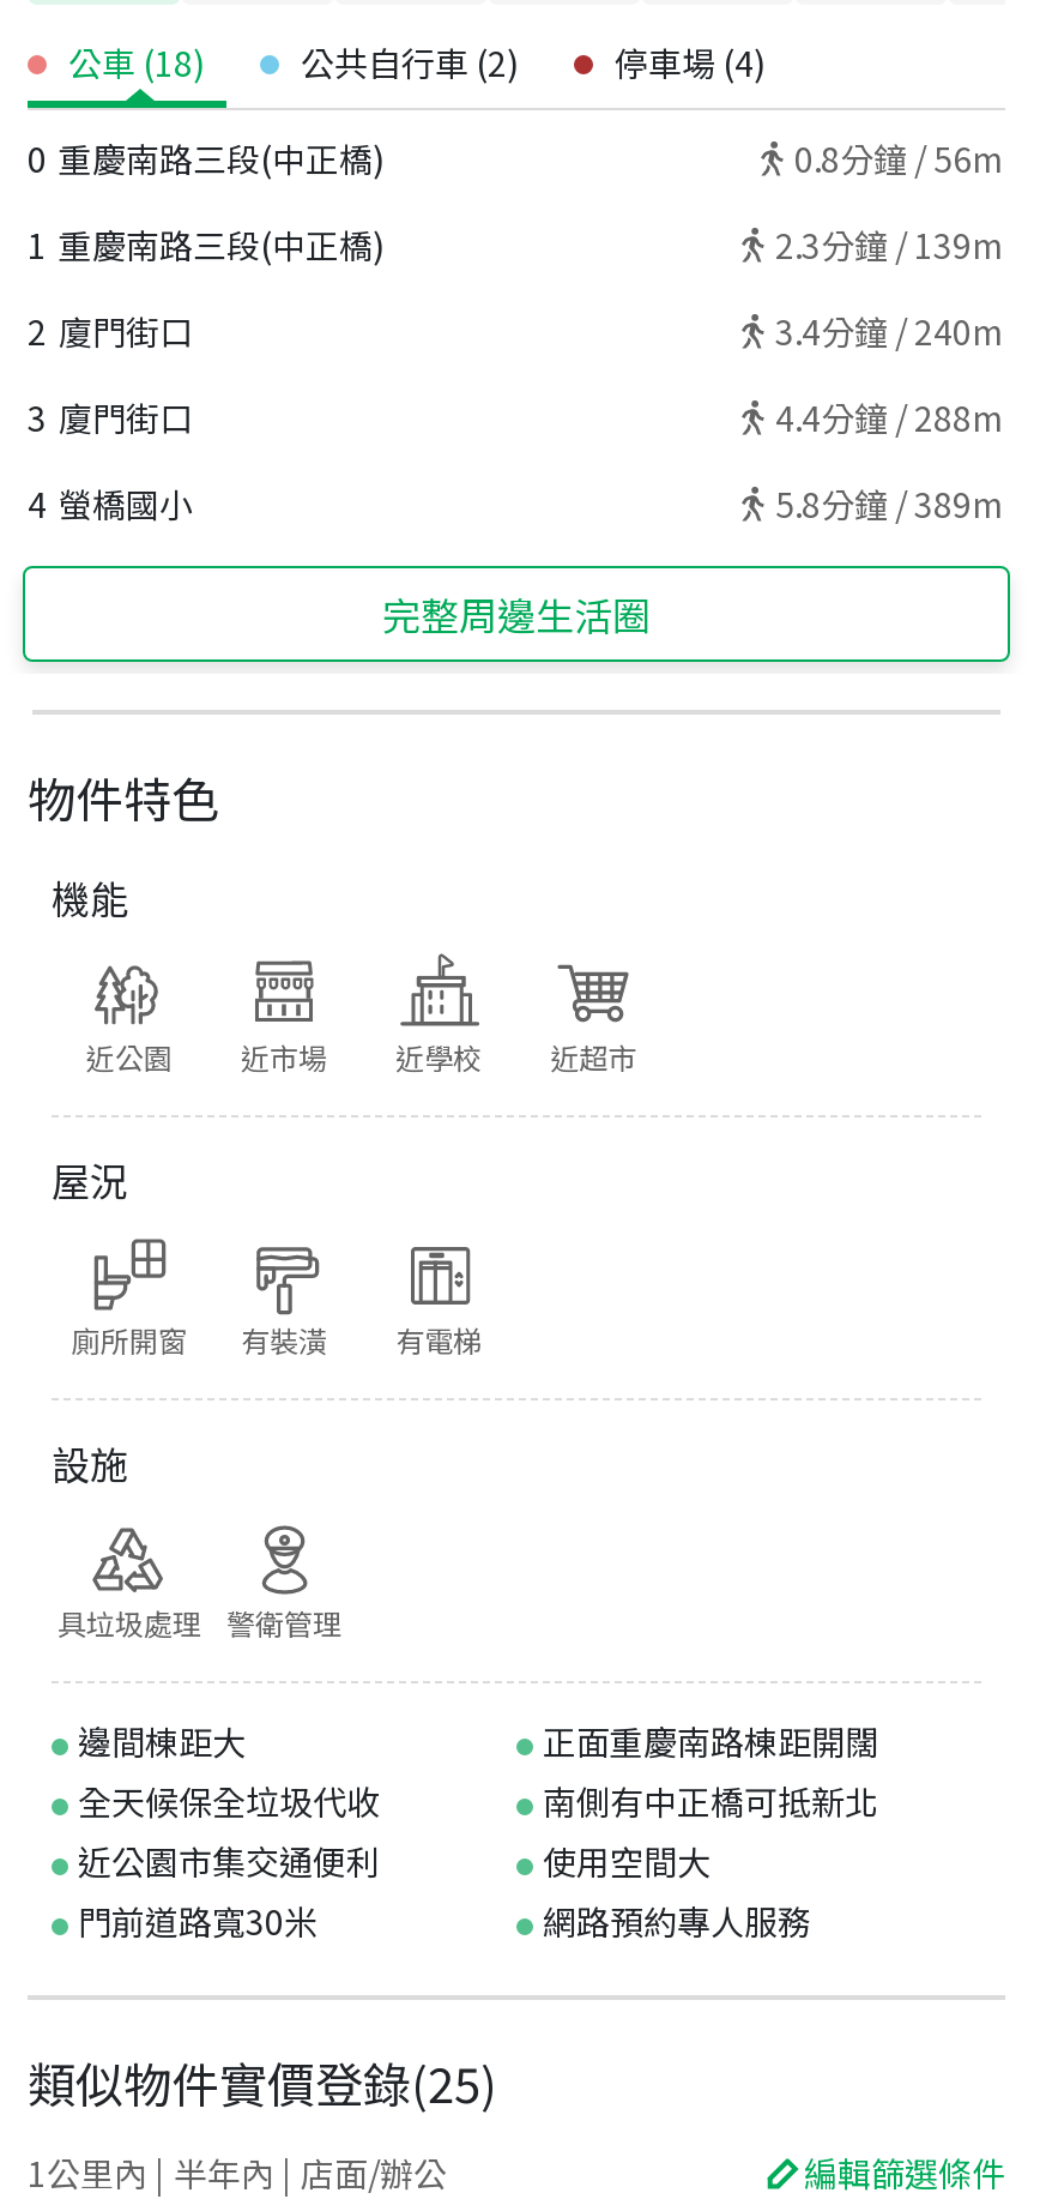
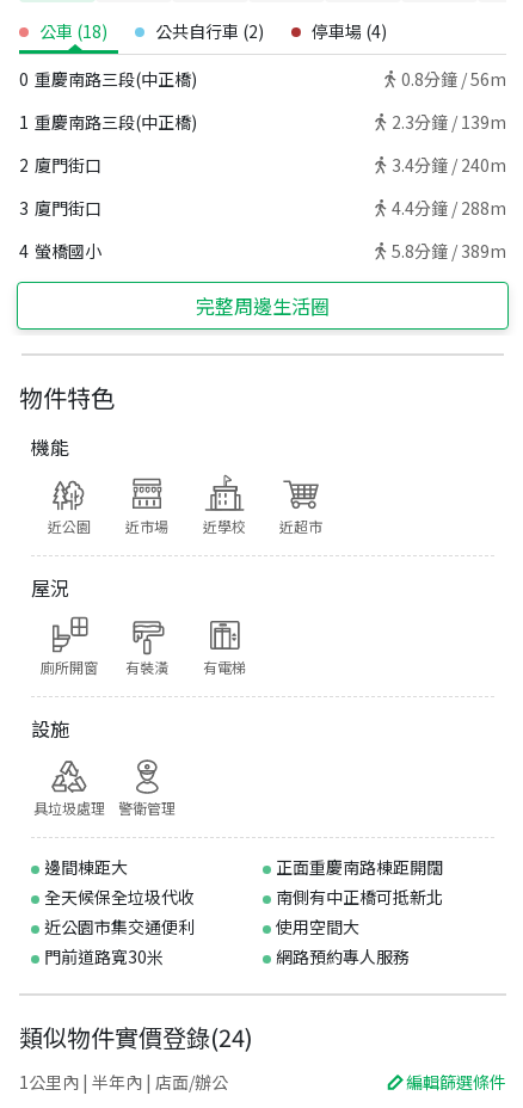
- 類似物件實價登錄(25)
+ 類似物件實價登錄(24)
